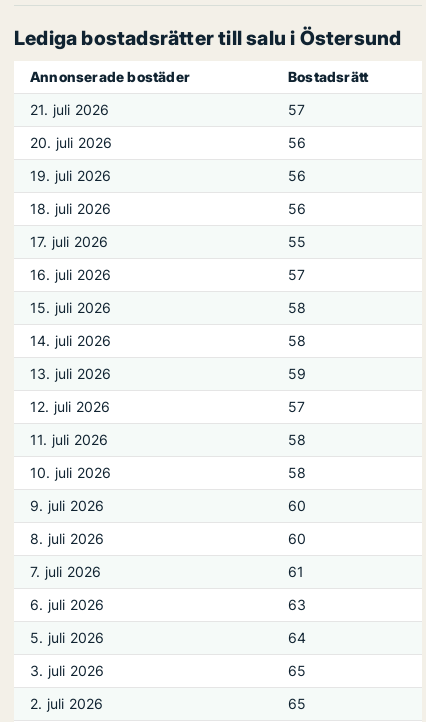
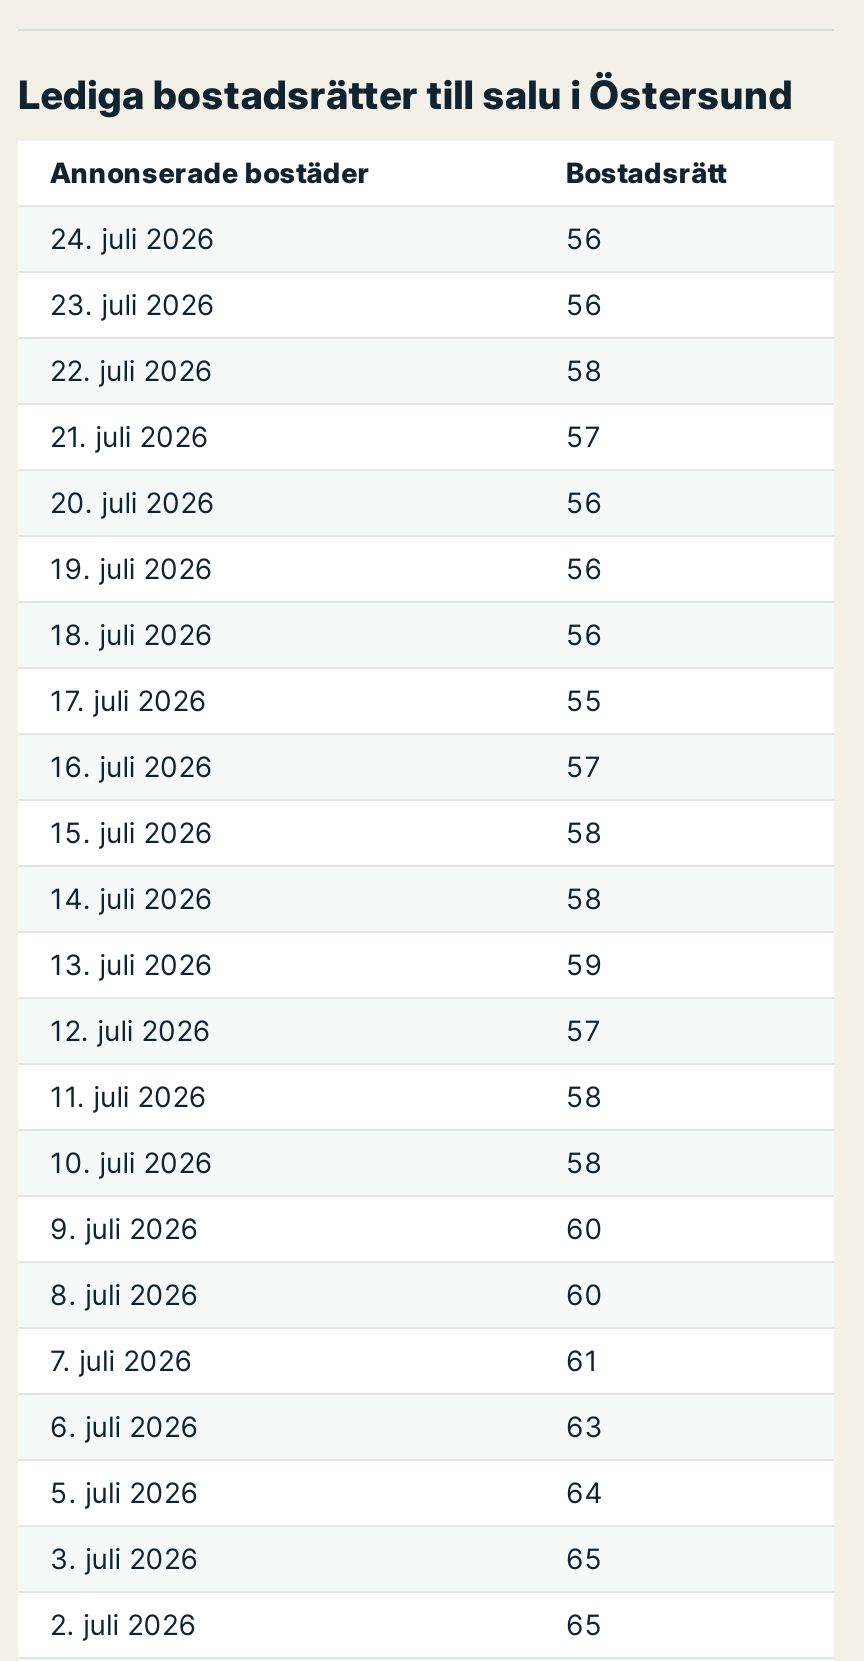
+ 24. juli 2026
+ 56
+ 23. juli 2026
+ 56
+ 22. juli 2026
+ 58
